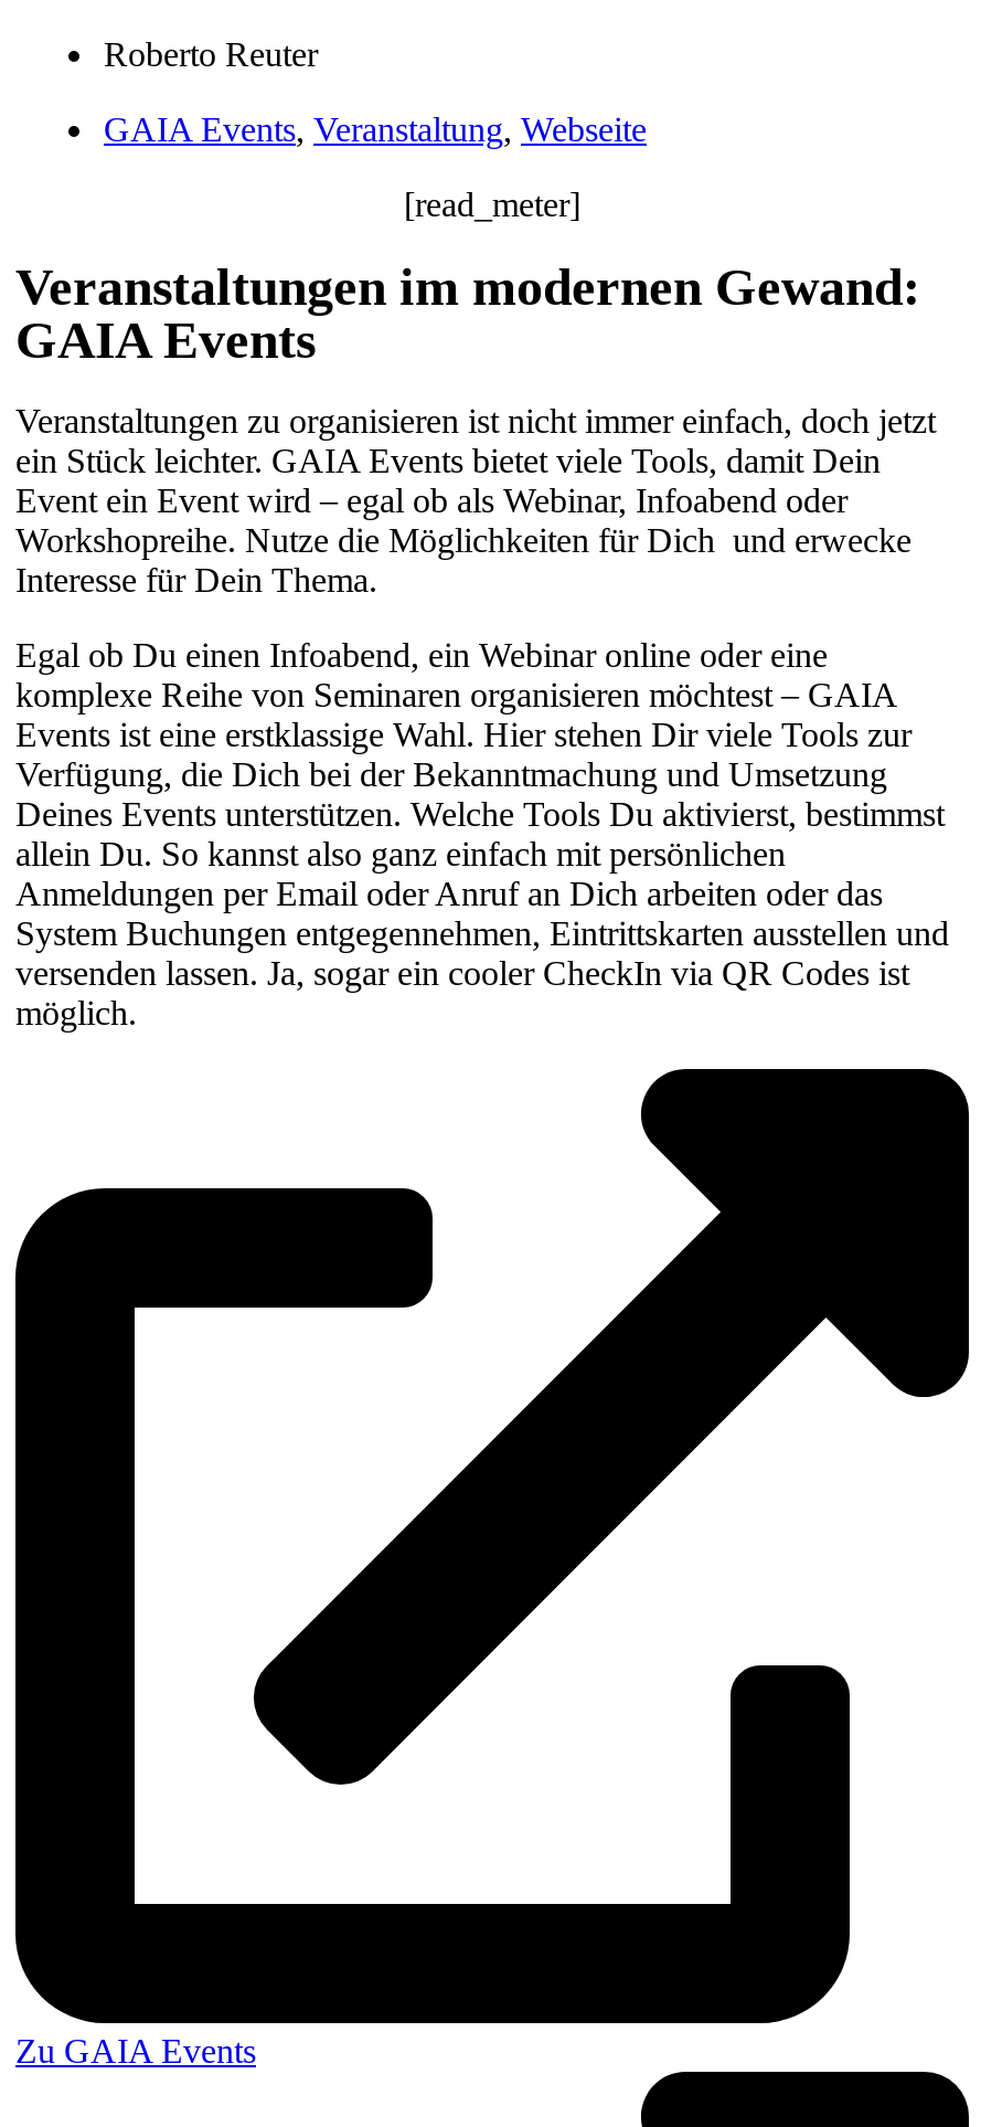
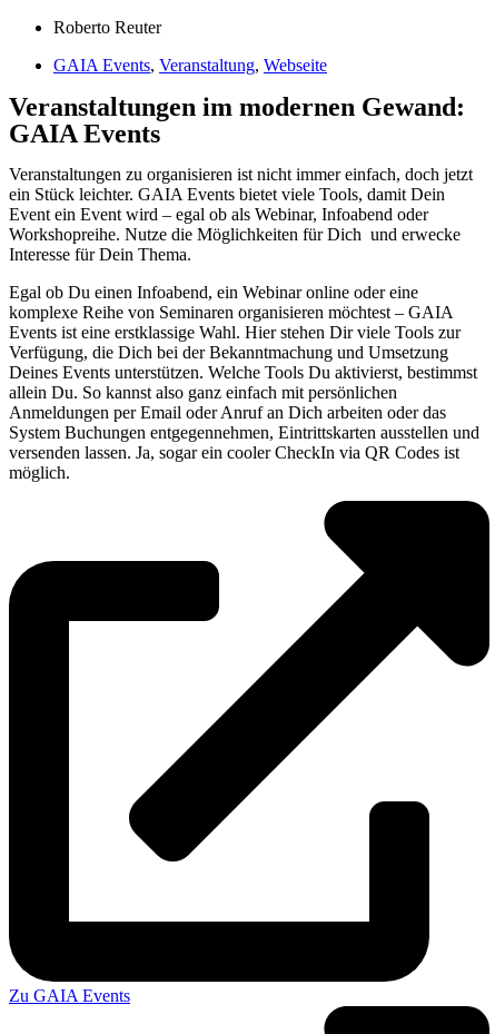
- [read_meter]
